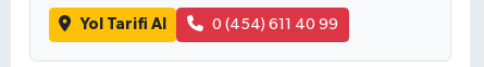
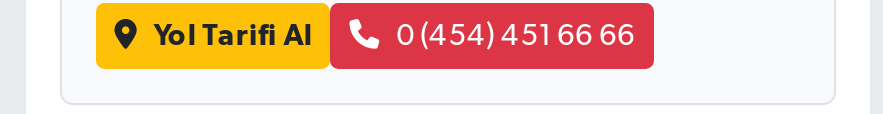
- 0 (454) 611 40 99
+ 0 (454) 451 66 66
